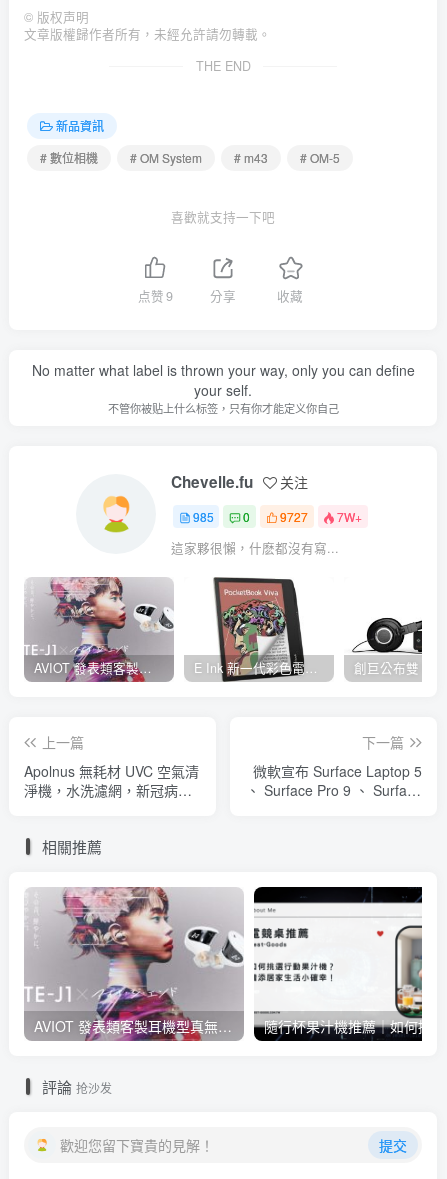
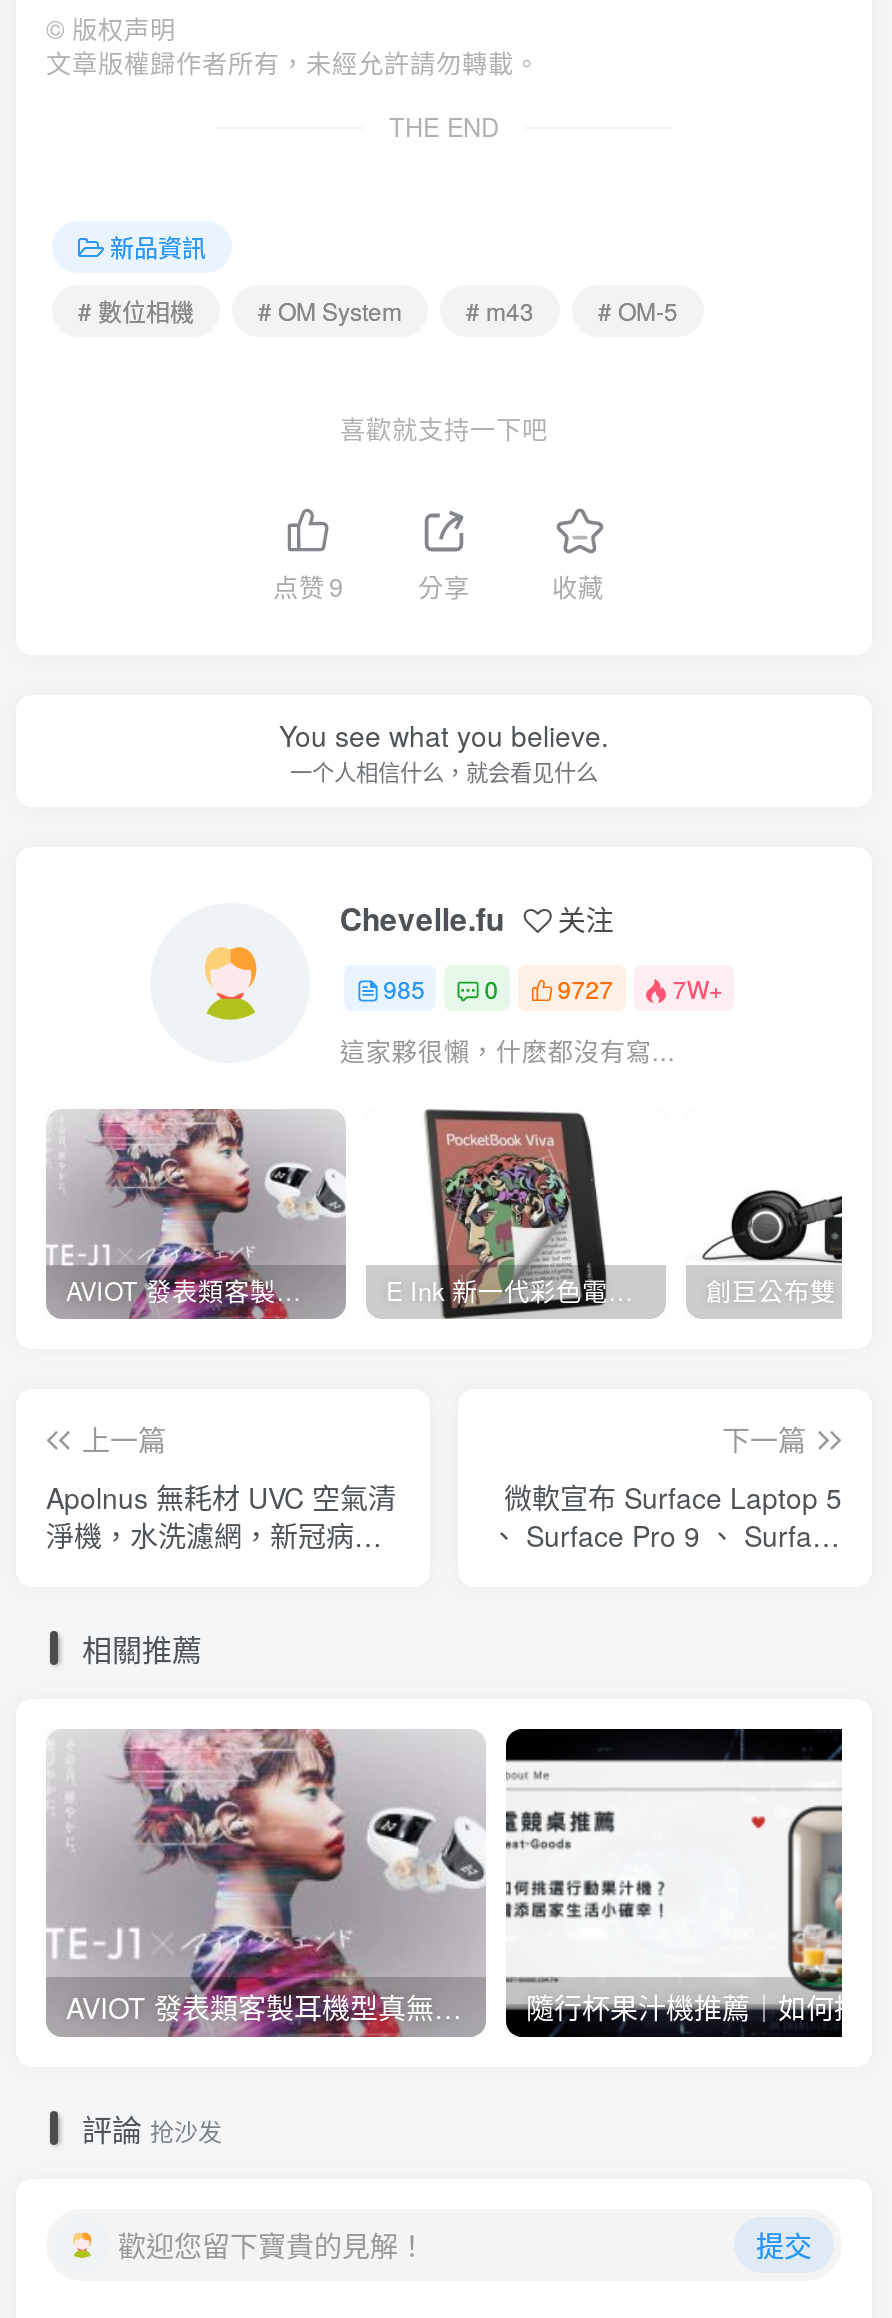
- No matter what label is thrown your way, only you can define
- your self.
- 不管你被贴上什么标签，只有你才能定义你自己
+ You see what you believe.
+ 一个人相信什么，就会看见什么
